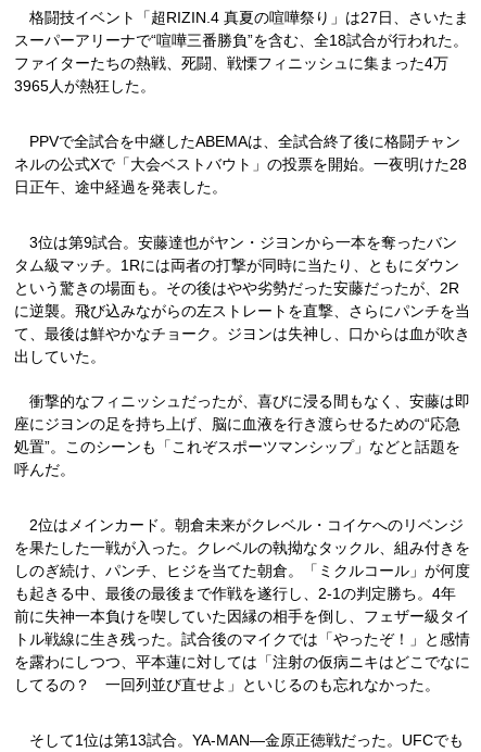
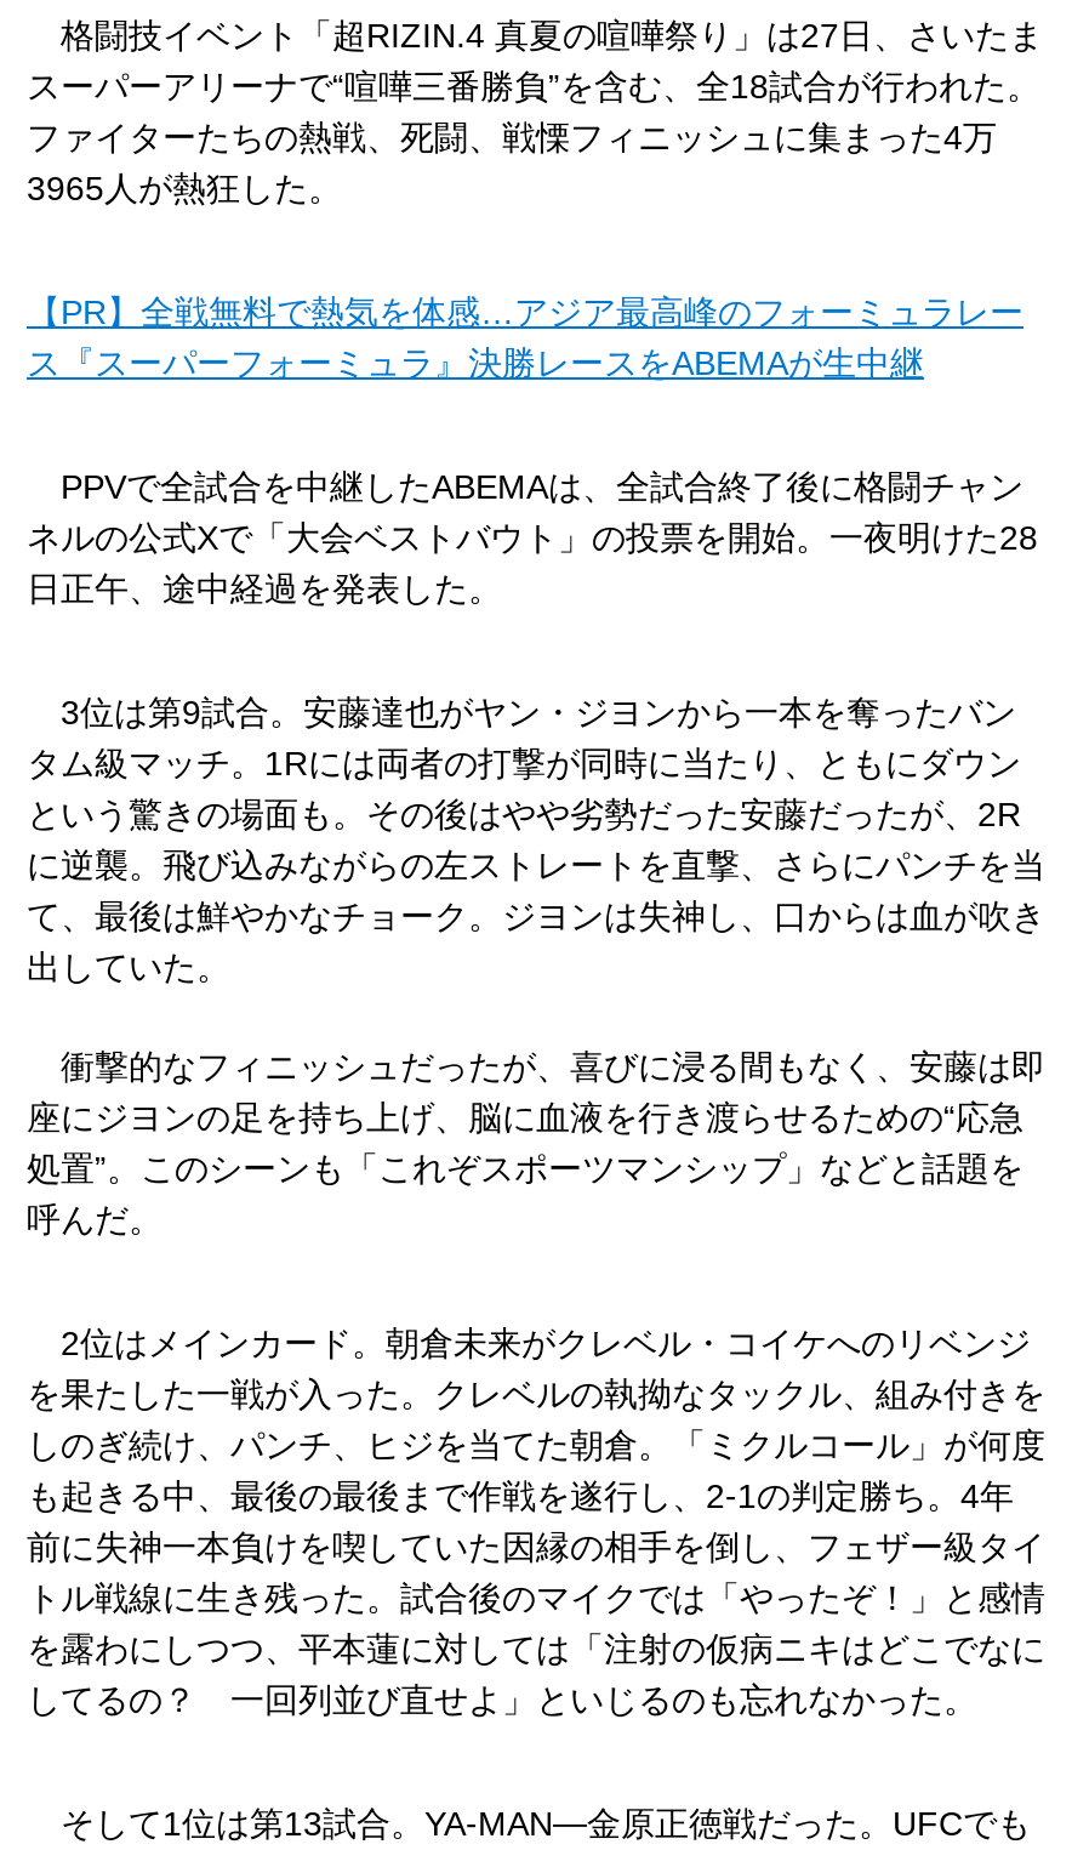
+ 【PR】全戦無料で熱気を体感…アジア最高峰のフォーミュラレー
+ ス『スーパーフォーミュラ』決勝レースをABEMAが生中継
